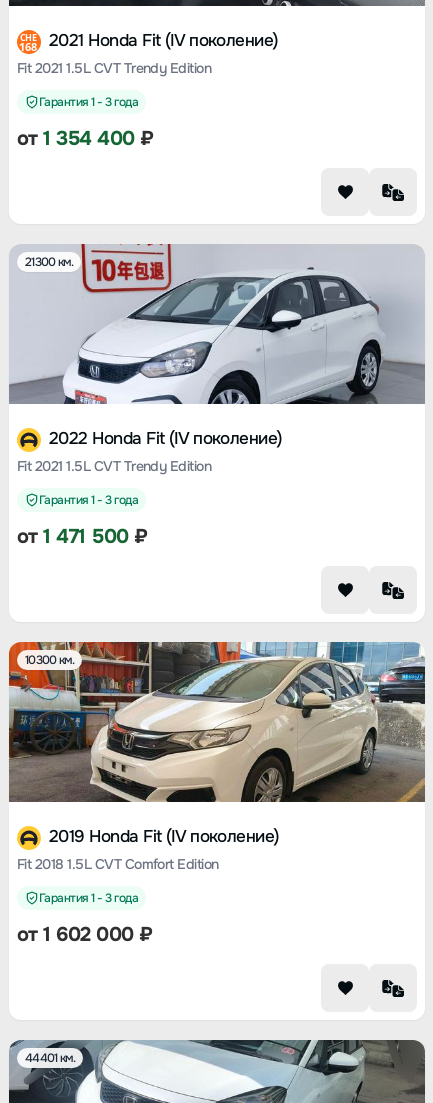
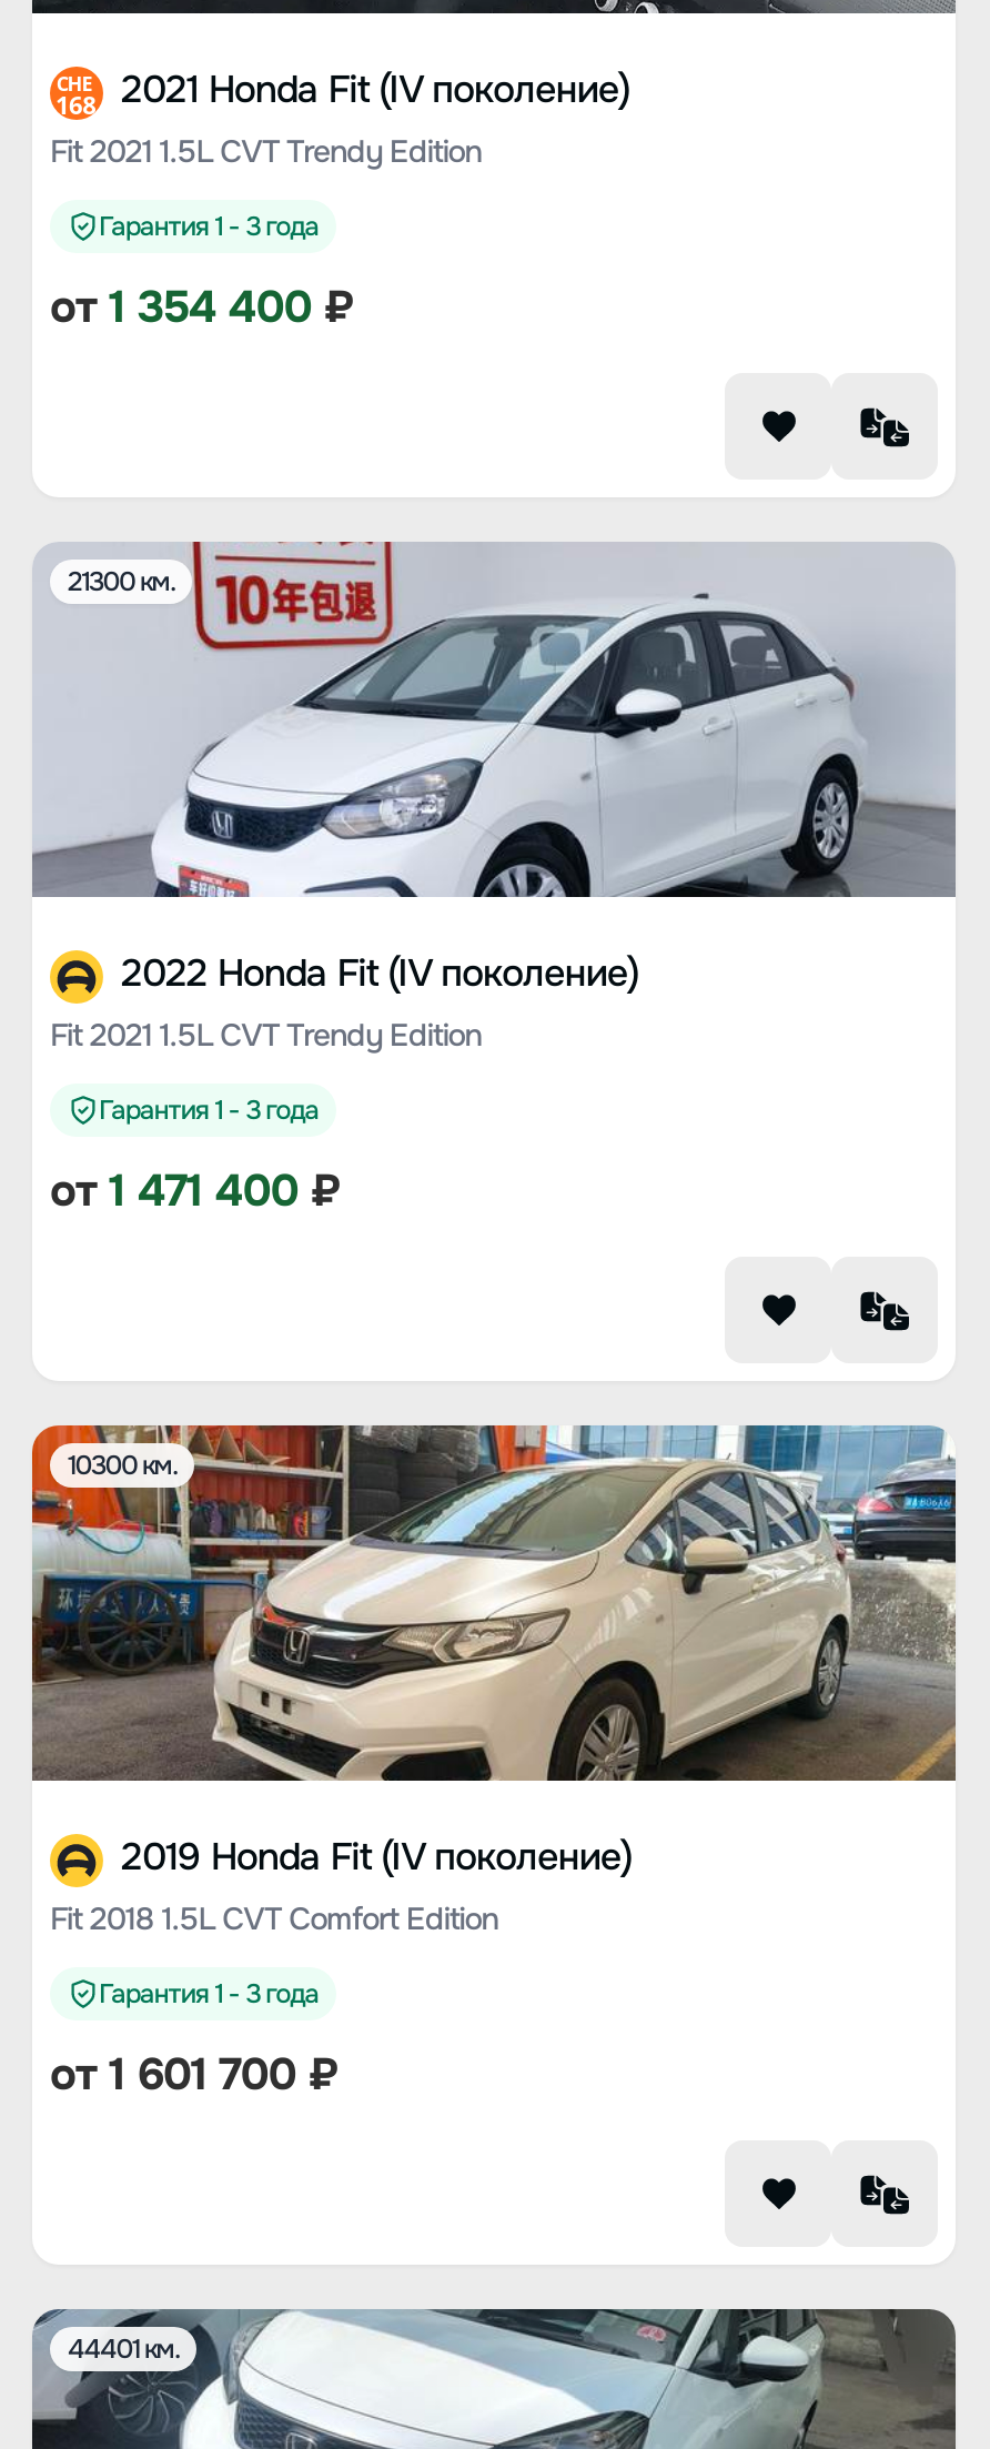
- от 1 471 500 ₽
+ от 1 471 400 ₽

- от 1 602 000 ₽
+ от 1 601 700 ₽
